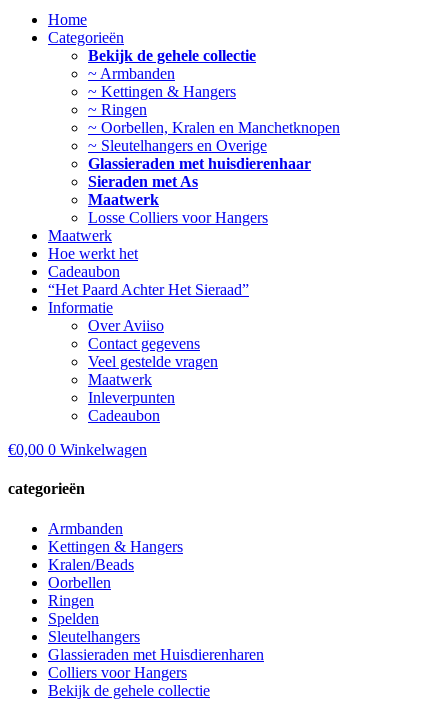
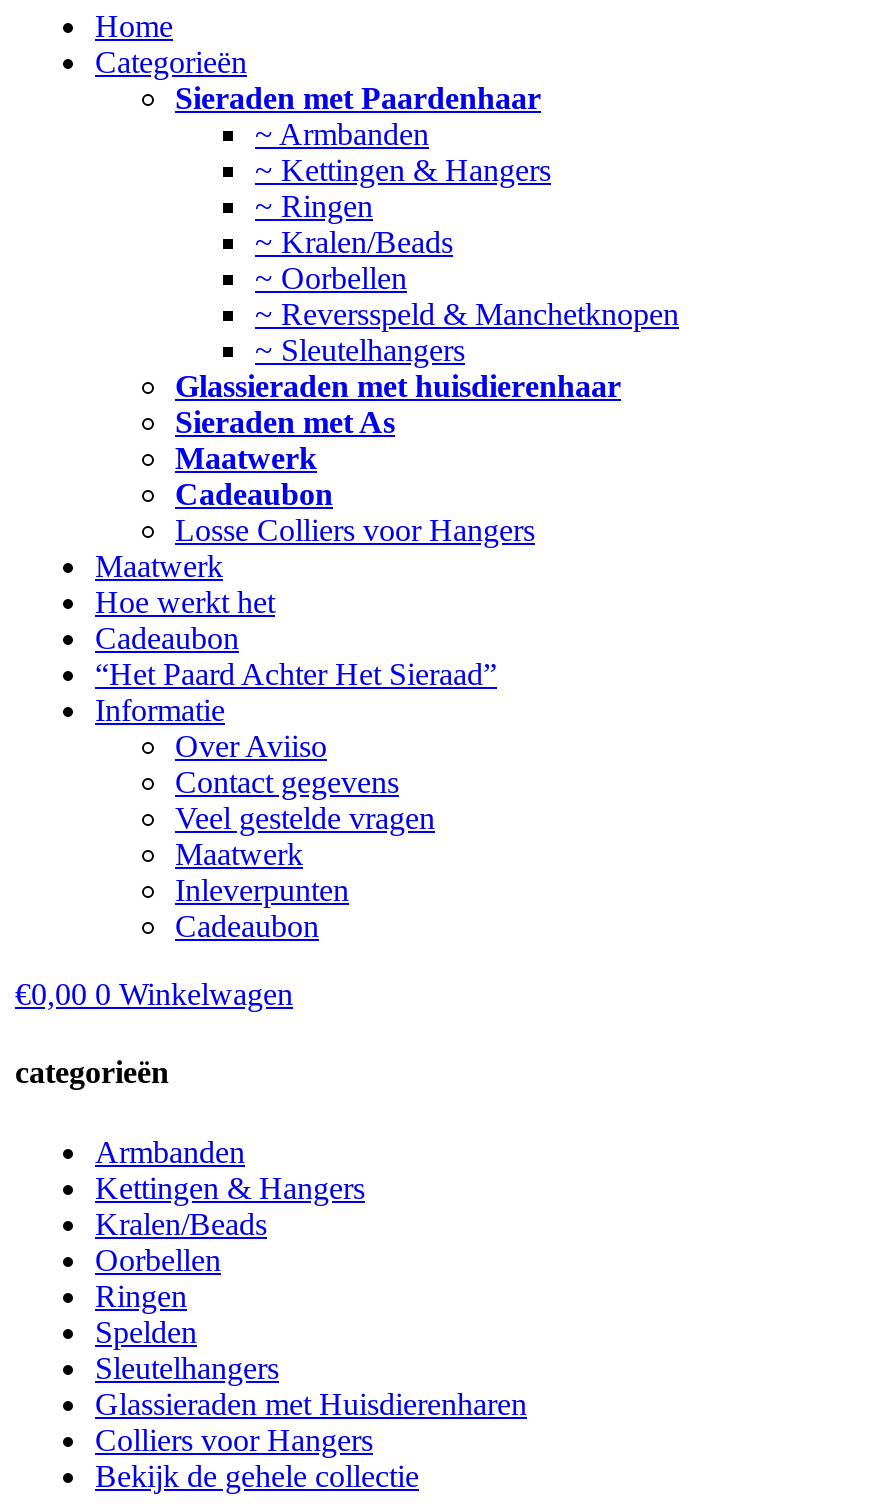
- Bekijk de gehele collectie
+ Sieraden met Paardenhaar

- ~ Oorbellen, Kralen en Manchetknopen
- ~ Sleutelhangers en Overige
+ ~ Kralen/Beads
+ ~ Oorbellen
+ ~ Reversspeld & Manchetknopen
+ ~ Sleutelhangers

+ Cadeaubon
